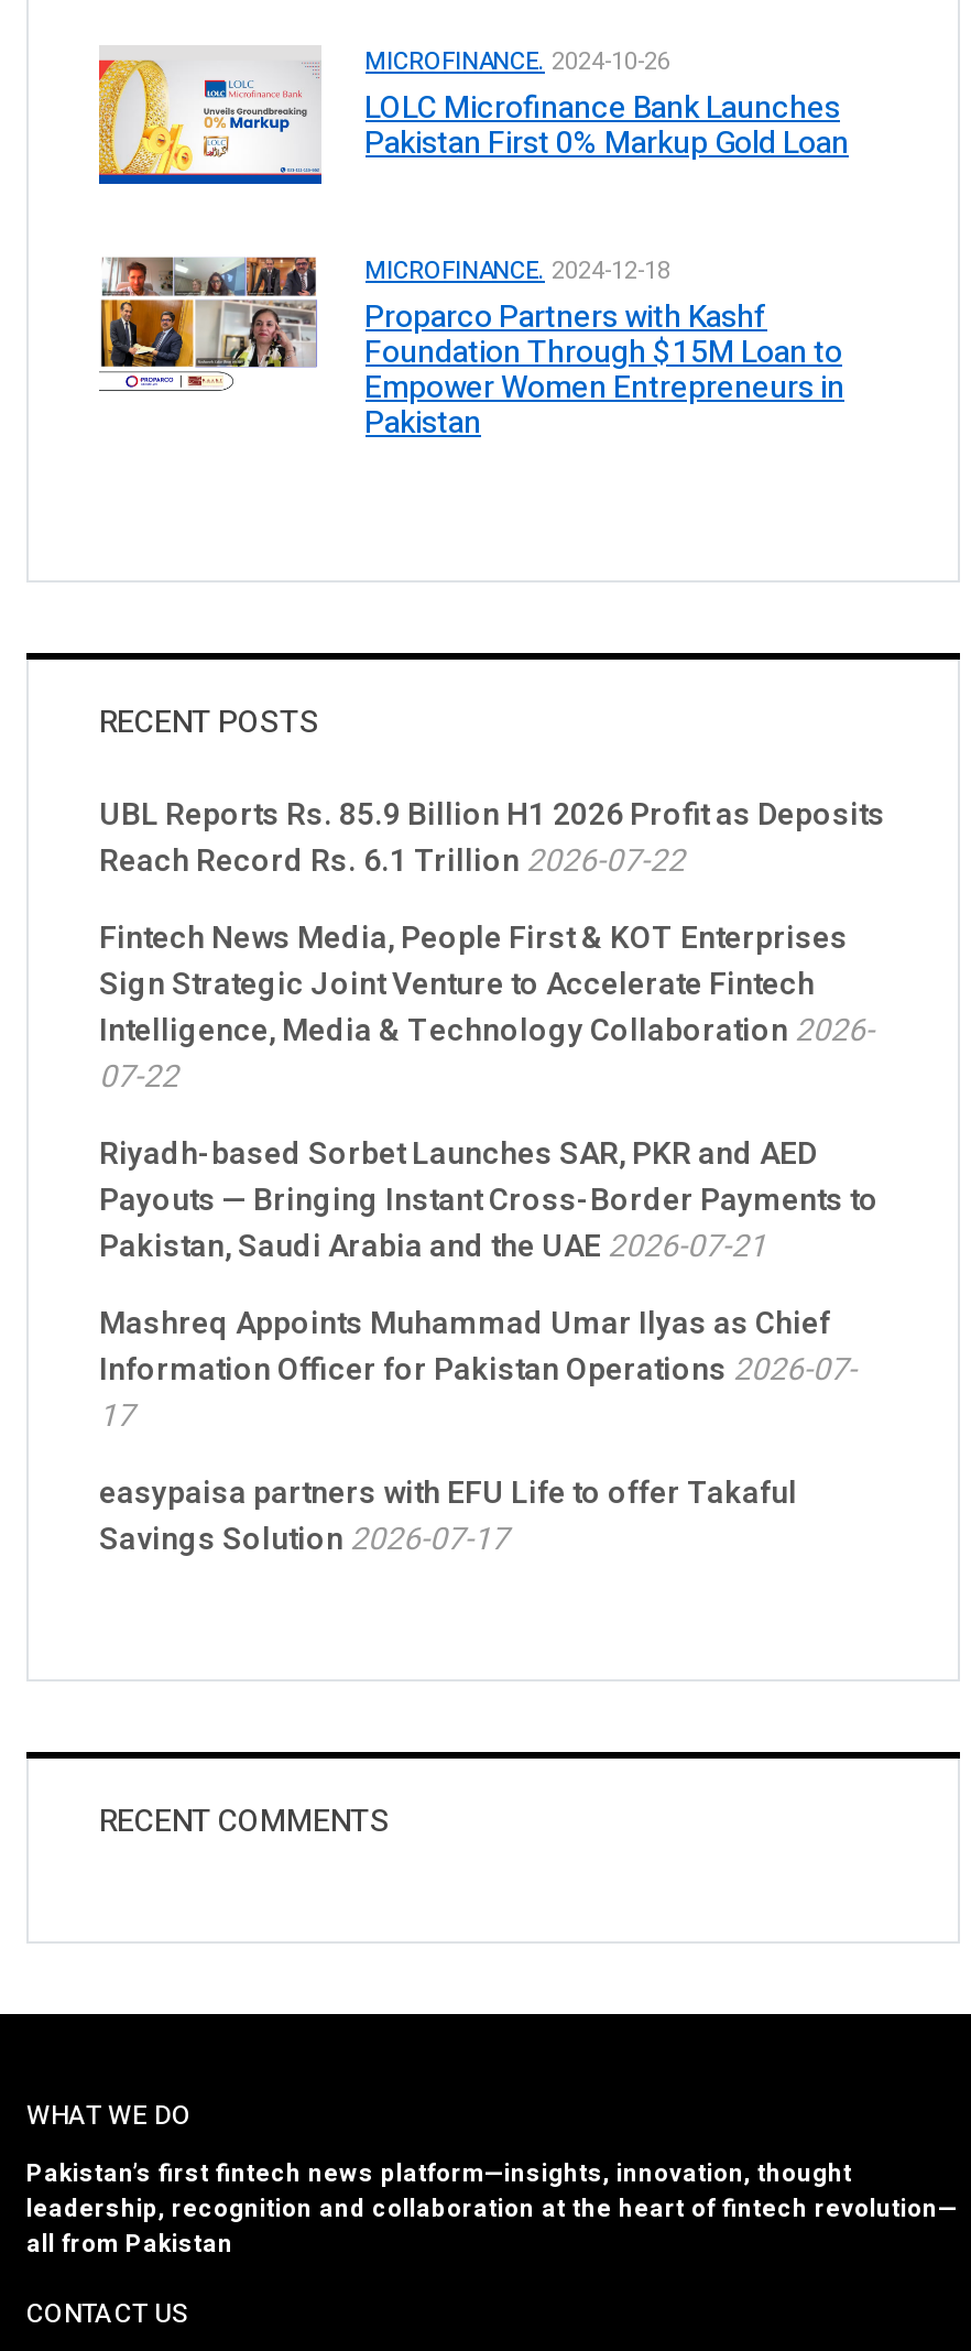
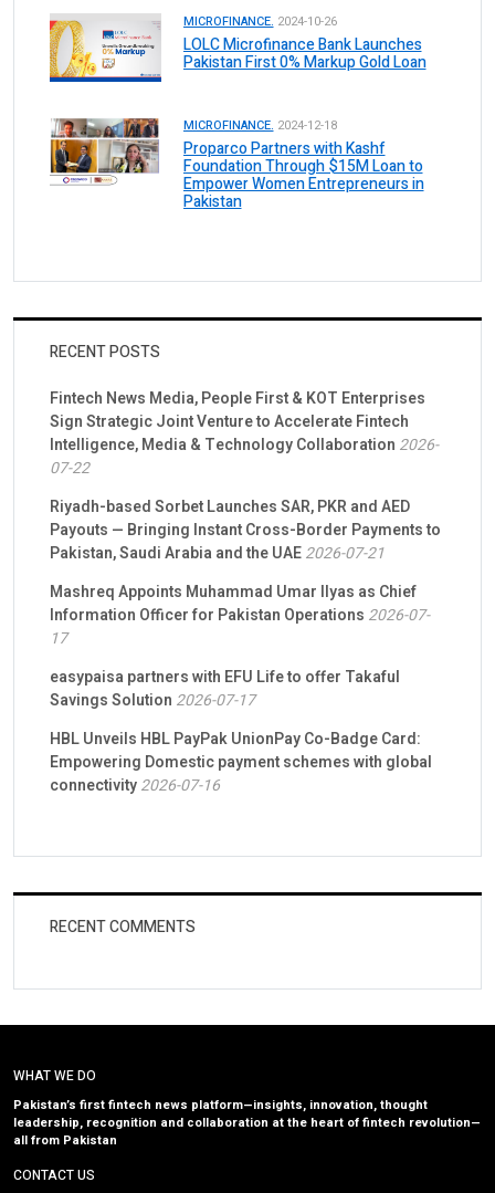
- UBL Reports Rs. 85.9 Billion H1 2026 Profit as Deposits
- Reach Record Rs. 6.1 Trillion 2026-07-22

moved up: Fintech News Media, People First & KOT Enterprises | Sign Strategic Joint Venture to Accelerate Fintech | Intelligence, Media & Technology Collaboration 2026- | ... | easypaisa partners with EFU Life to offer Takaful | Savings Solution 2026-07-17

+ HBL Unveils HBL PayPak UnionPay Co-Badge Card:
+ Empowering Domestic payment schemes with global
+ connectivity 2026-07-16
